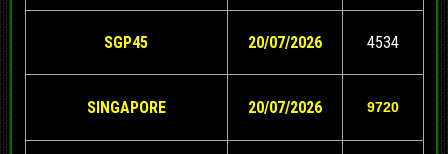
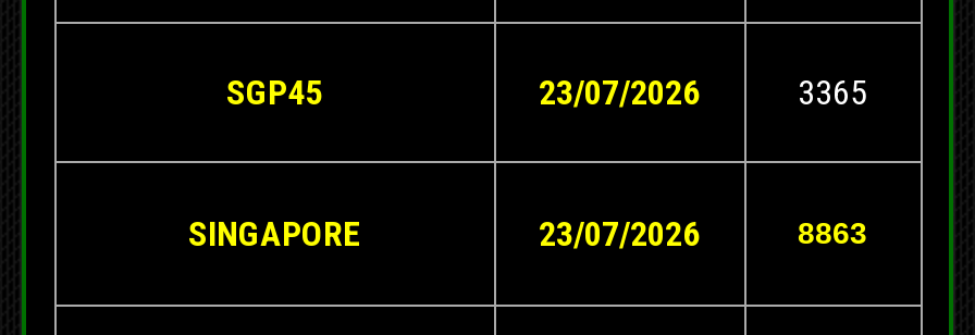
- 20/07/2026
+ 23/07/2026

- 4534
+ 3365

- 20/07/2026
+ 23/07/2026

- 9720
+ 8863
